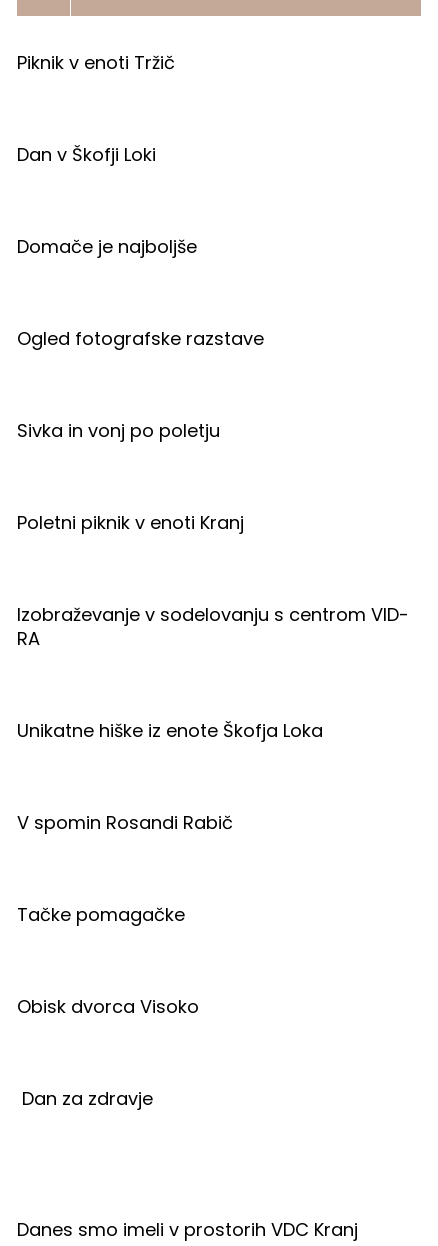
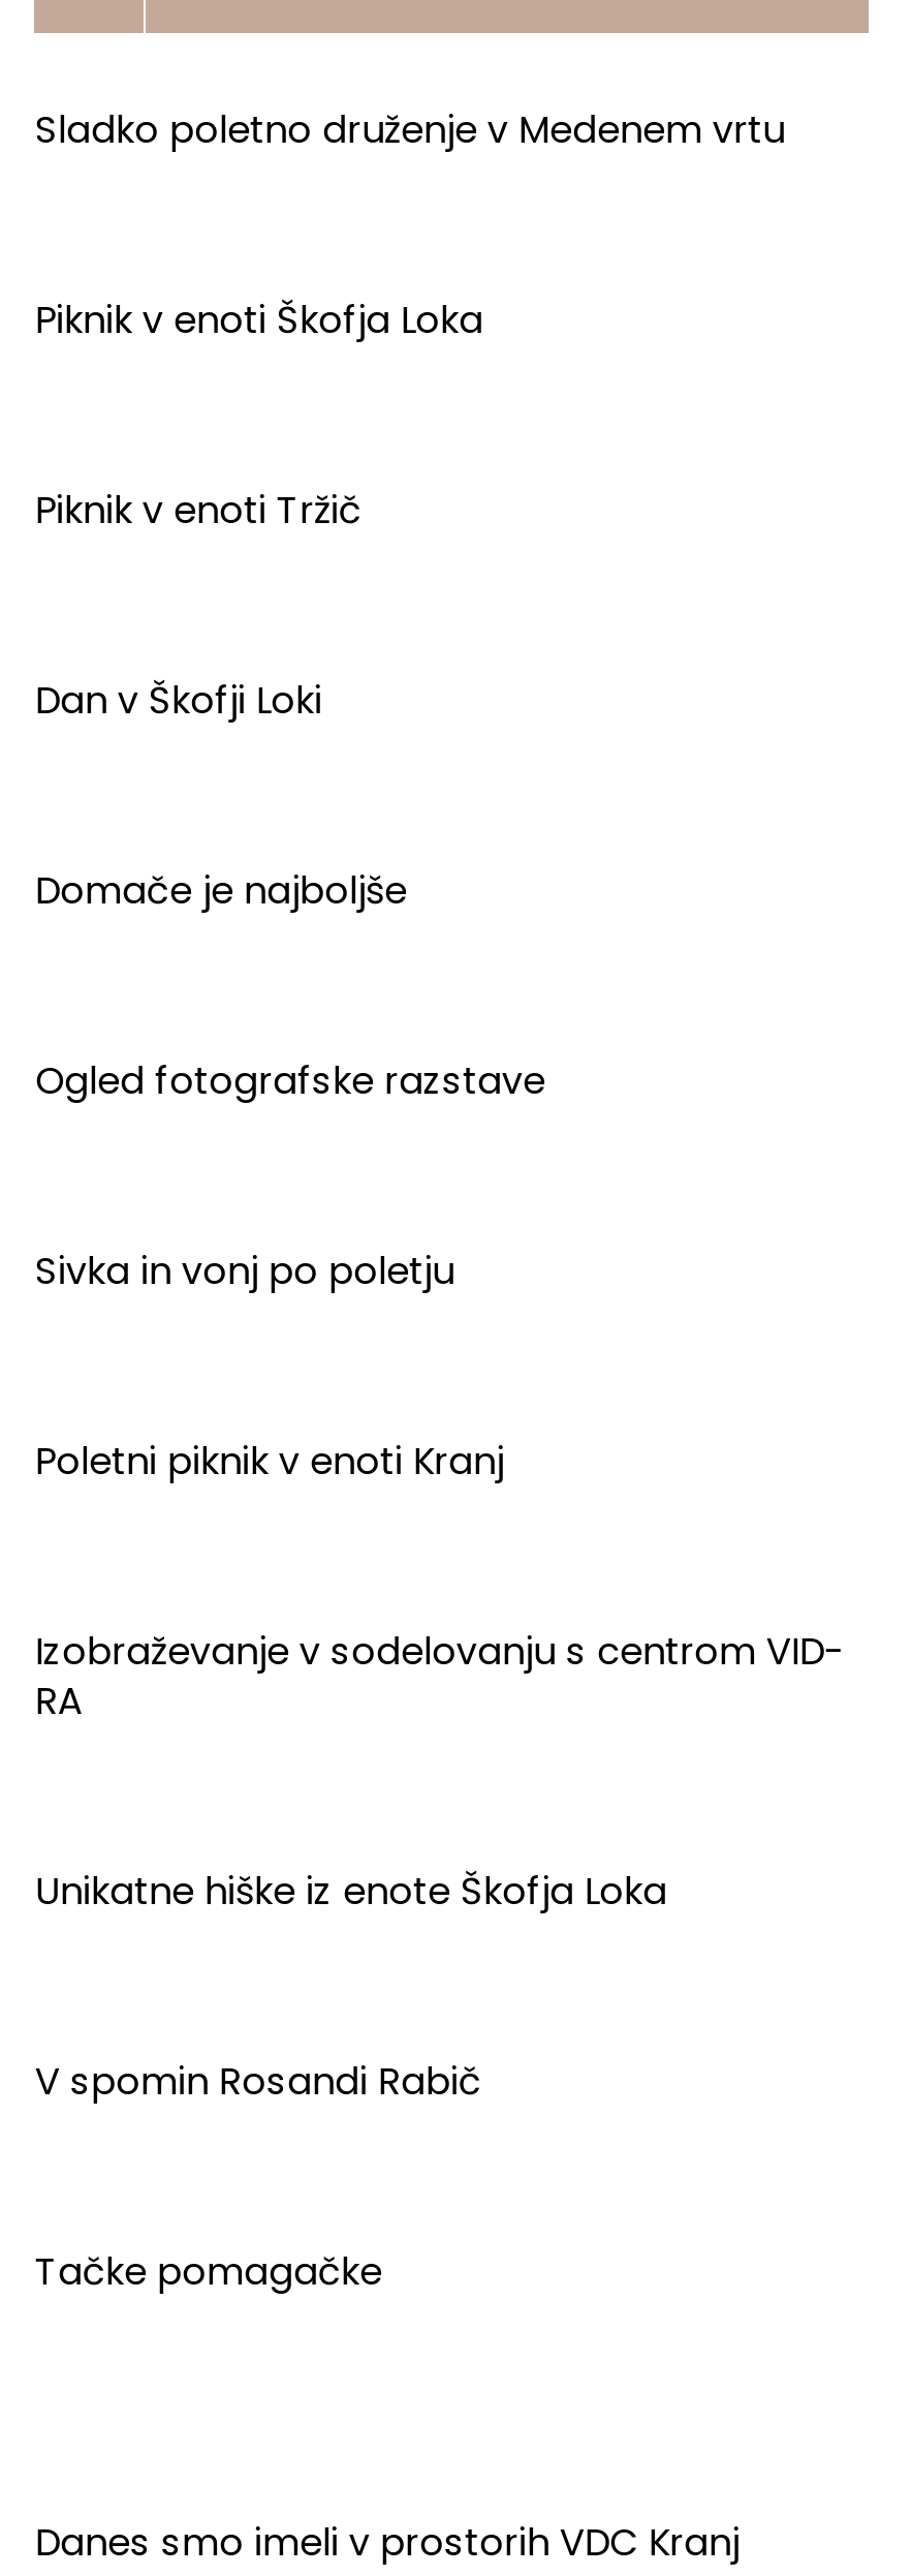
+ Sladko poletno druženje v Medenem vrtu

moved down: Piknik v enoti Tržič | Dan v Škofji Loki | Domače je najboljše | ... | V spomin Rosandi Rabič | Tačke pomagačke

+ Piknik v enoti Škofja Loka

- Obisk dvorca Visoko

- Dan za zdravje
